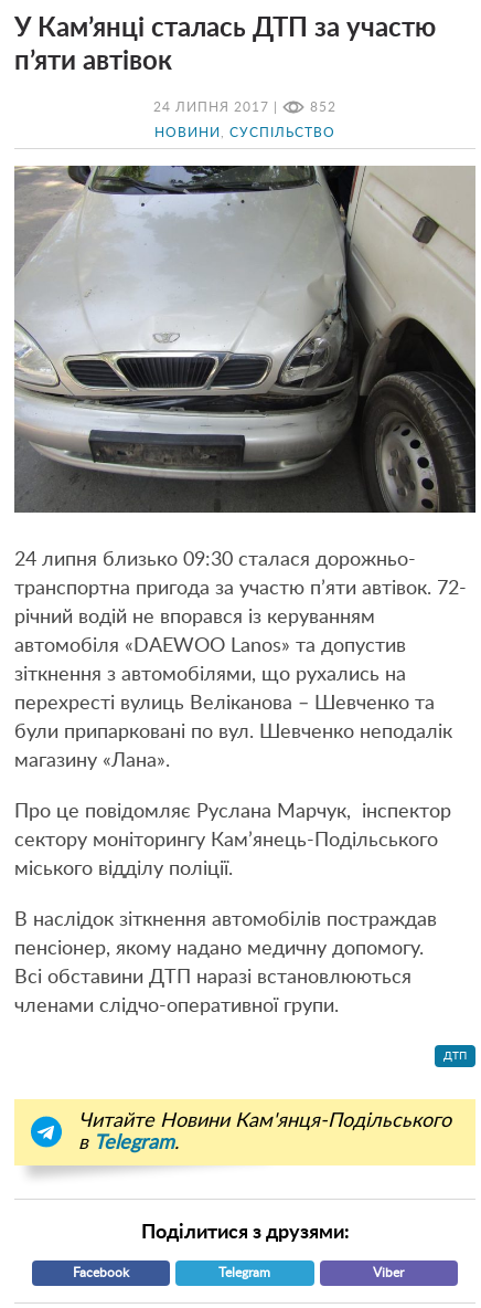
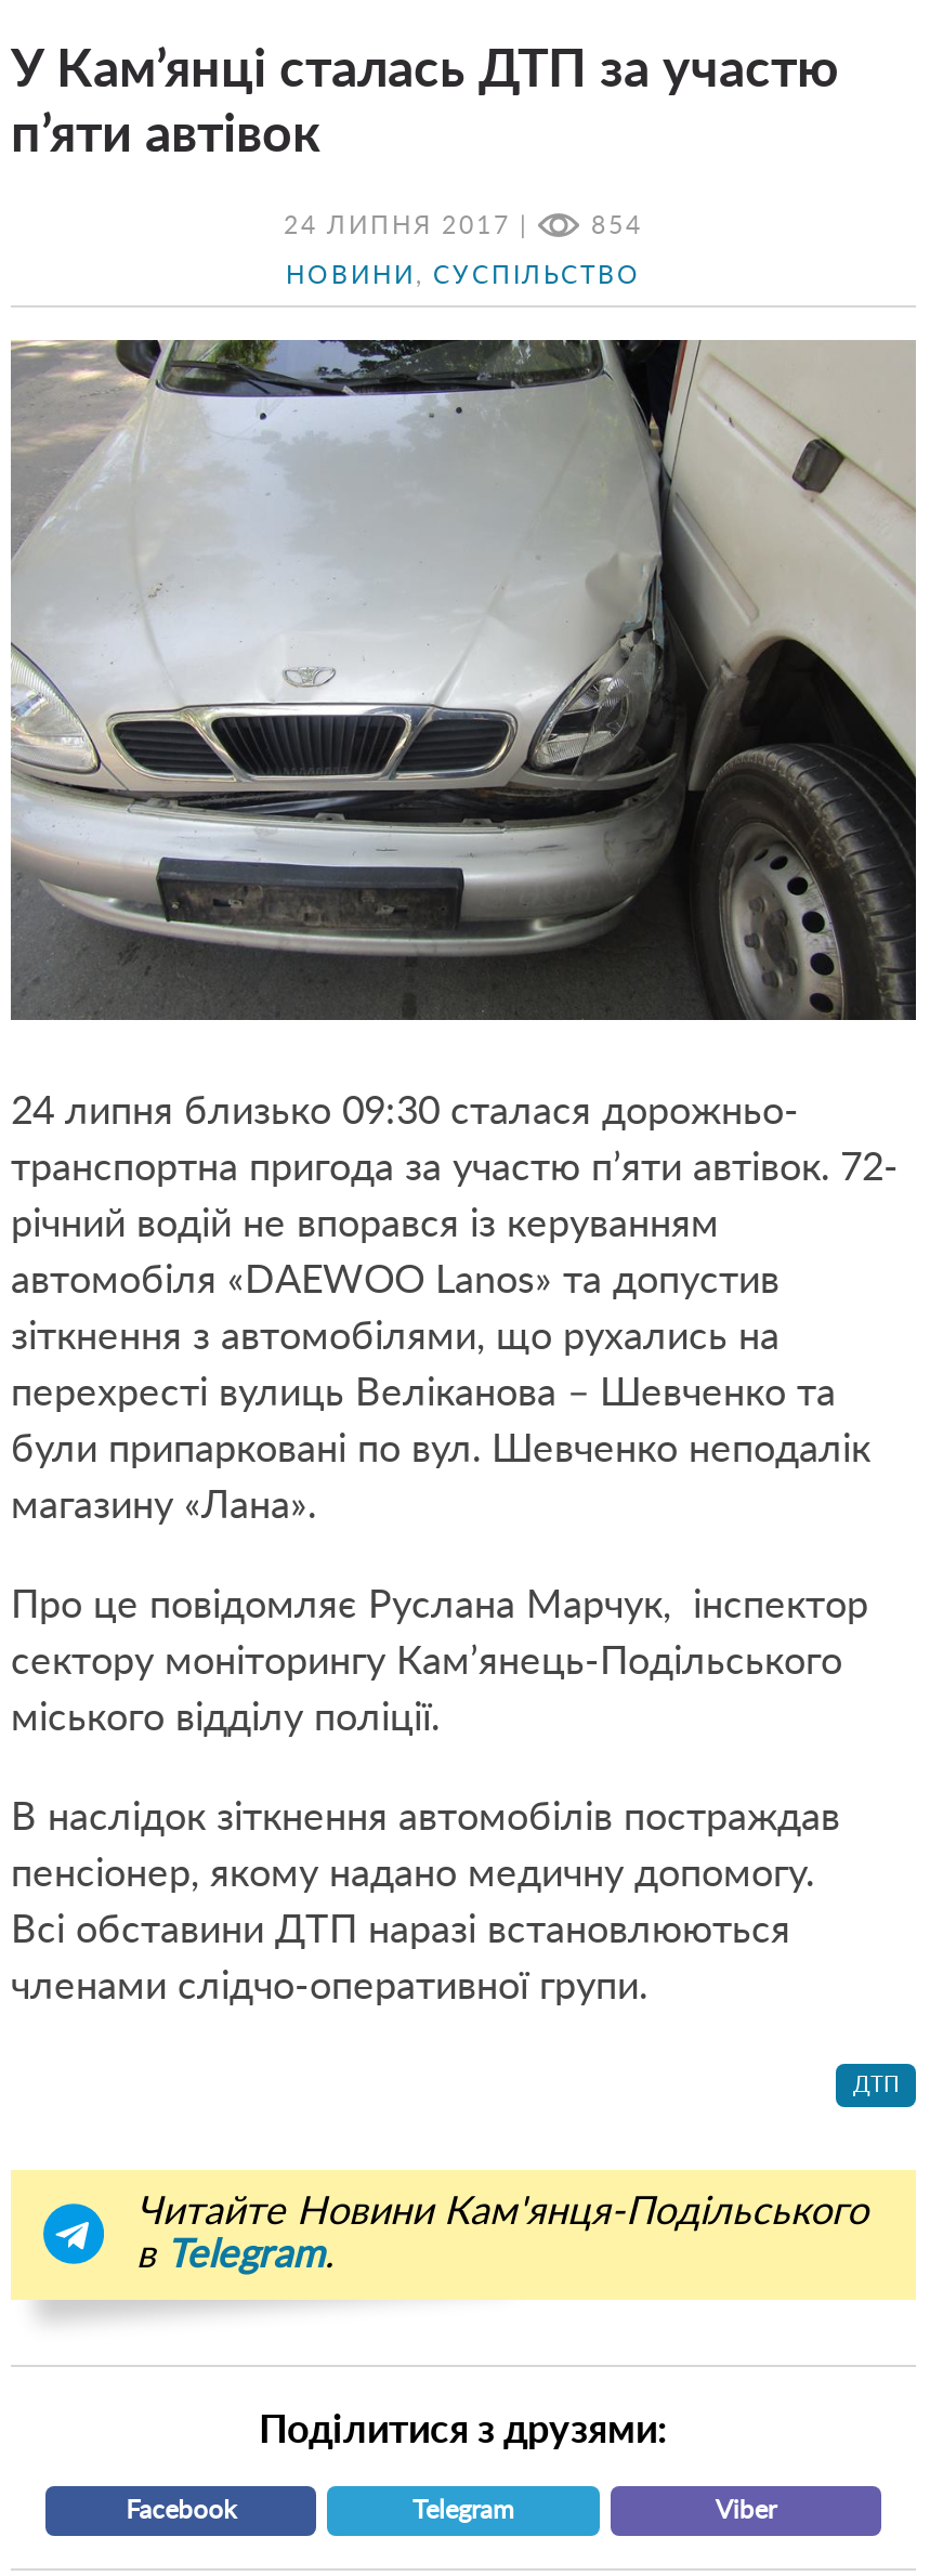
- 852
+ 854
